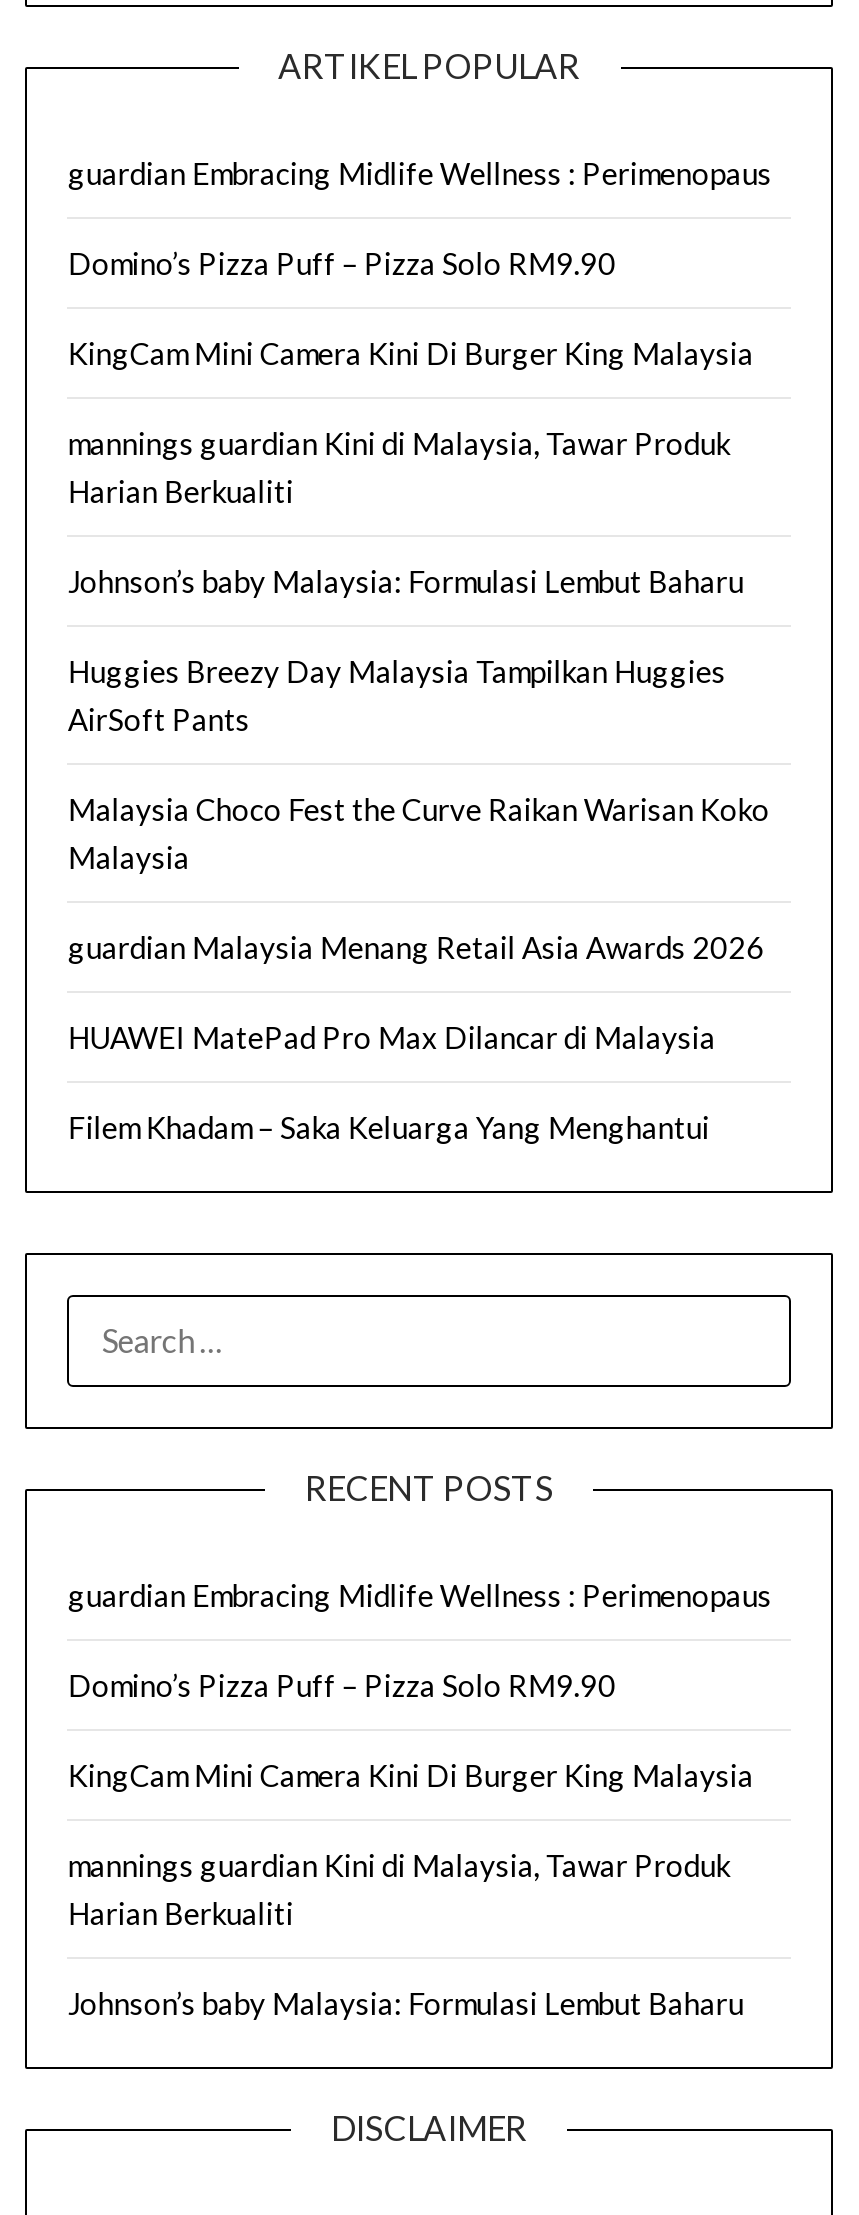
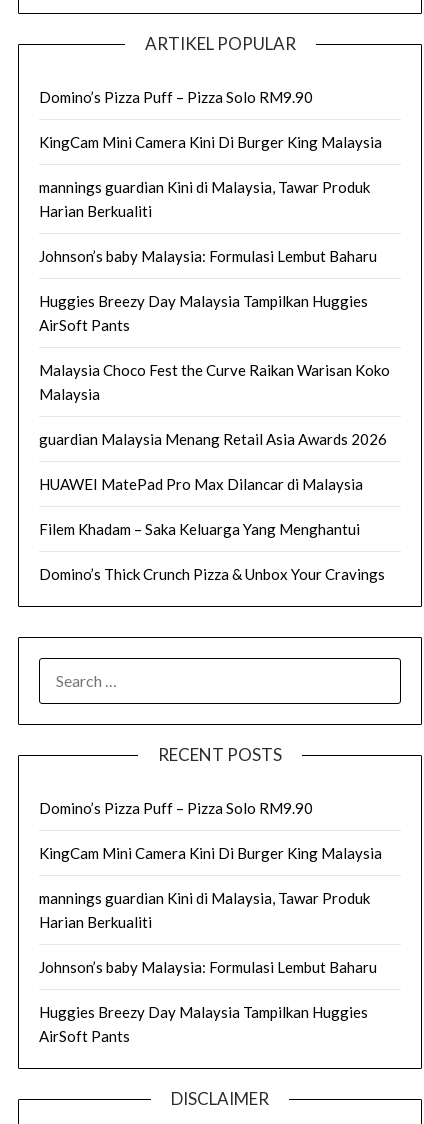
- guardian Embracing Midlife Wellness : Perimenopaus

moved up: Domino’s Pizza Puff – Pizza Solo RM9.90 | KingCam Mini Camera Kini Di Burger King Malaysia | mannings guardian Kini di Malaysia, Tawar Produk | ... | HUAWEI MatePad Pro Max Dilancar di Malaysia | Filem Khadam – Saka Keluarga Yang Menghantui

+ Domino’s Thick Crunch Pizza & Unbox Your Cravings

- guardian Embracing Midlife Wellness : Perimenopaus

moved up: Domino’s Pizza Puff – Pizza Solo RM9.90 | KingCam Mini Camera Kini Di Burger King Malaysia | mannings guardian Kini di Malaysia, Tawar Produk | Harian Berkualiti | Johnson’s baby Malaysia: Formulasi Lembut Baharu

+ Huggies Breezy Day Malaysia Tampilkan Huggies
+ AirSoft Pants
